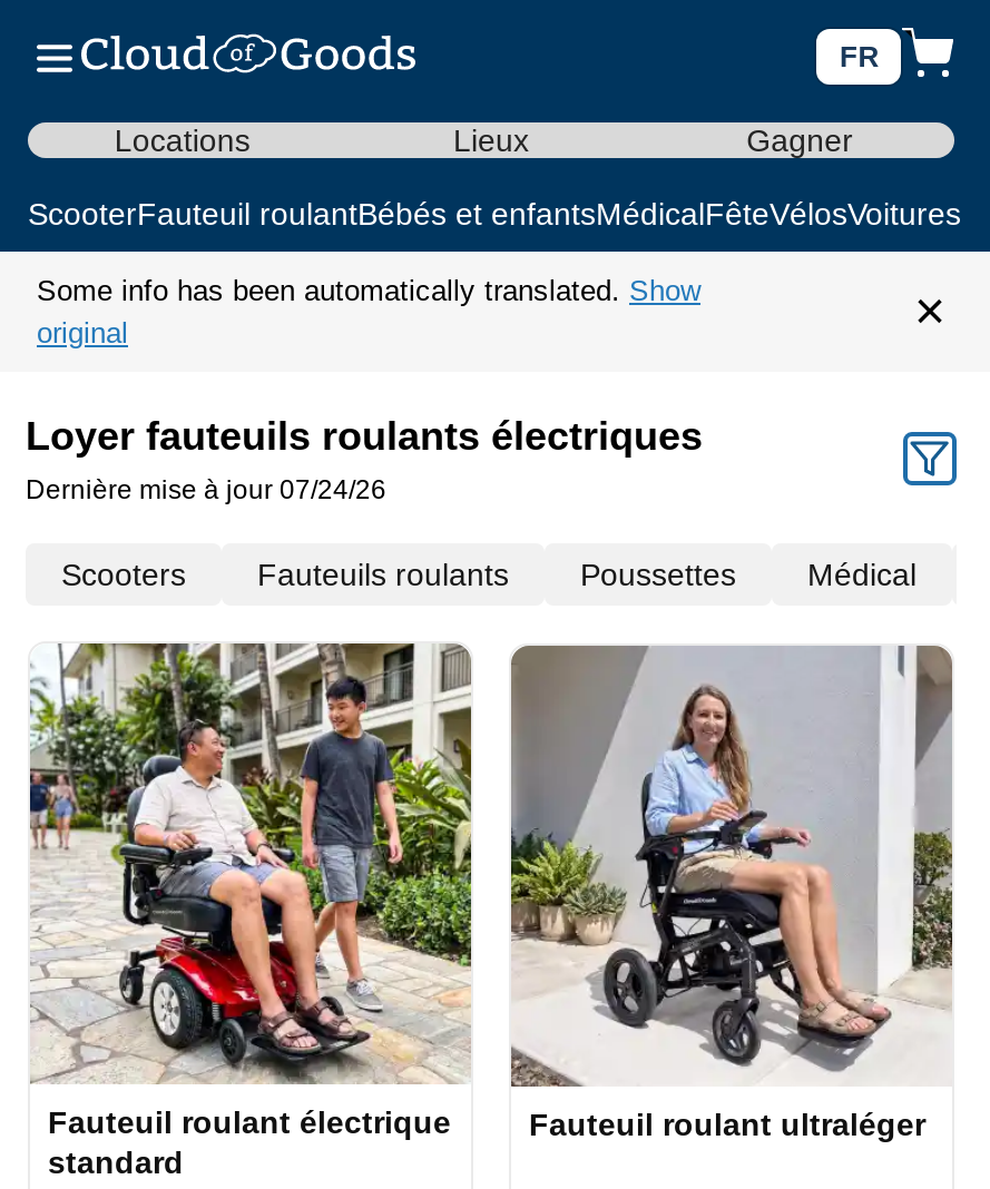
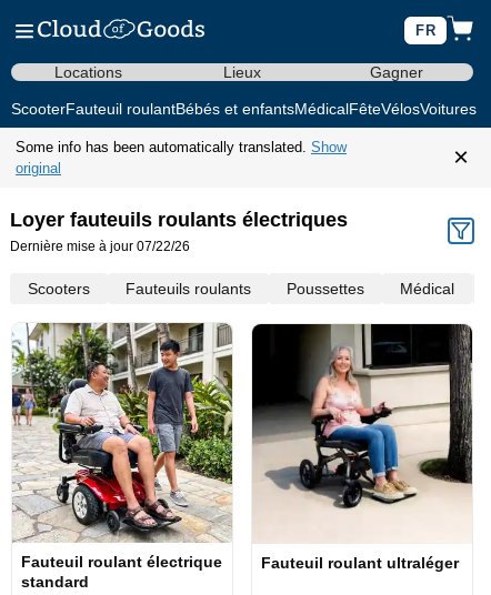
- Dernière mise à jour 07/24/26
+ Dernière mise à jour 07/22/26

- [image]
+ [image]
